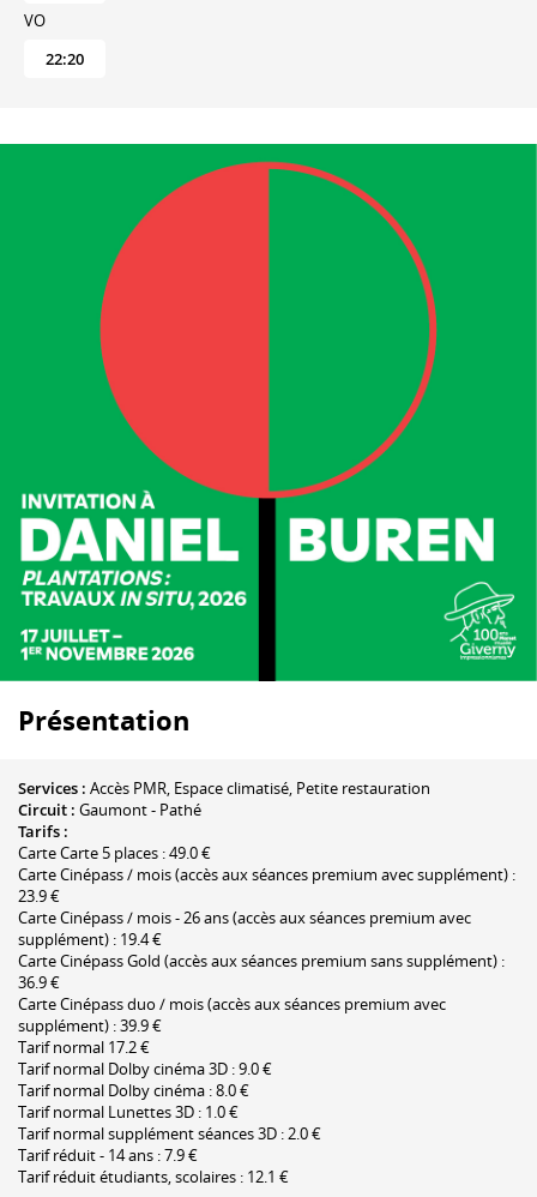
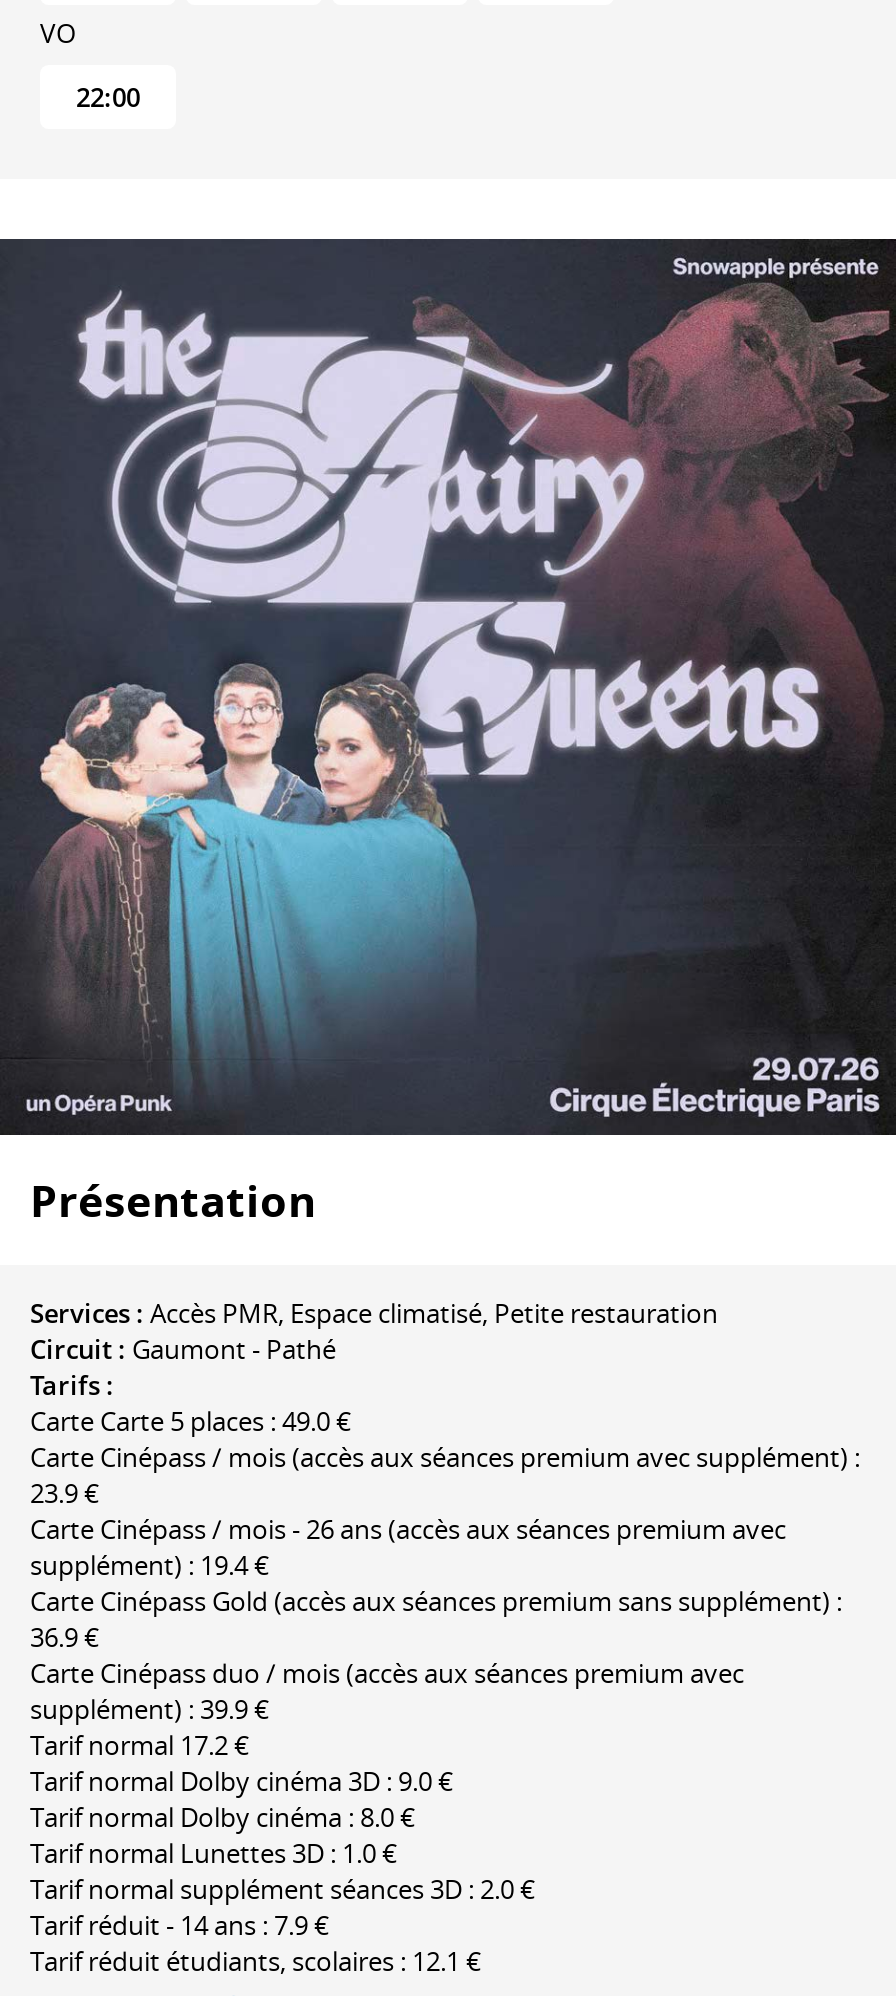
- 22:20
+ 22:00

- [image]
+ [image]
